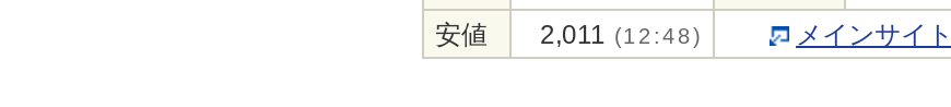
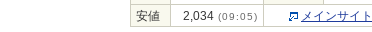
- 安値 2,011 (12:48)
+ 安値 2,034 (09:05)
